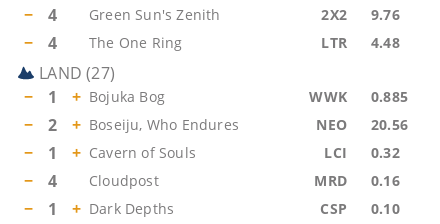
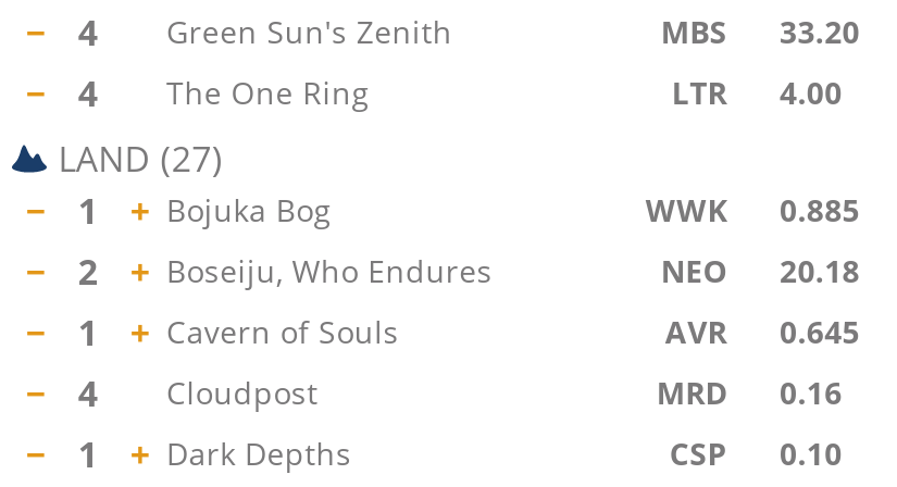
- 2X2
- 9.76
+ MBS
+ 33.20

- LTR 4.48
+ LTR 4.00

- NEO 20.56
+ NEO 20.18

- LCI
- 0.32
+ AVR
+ 0.645
